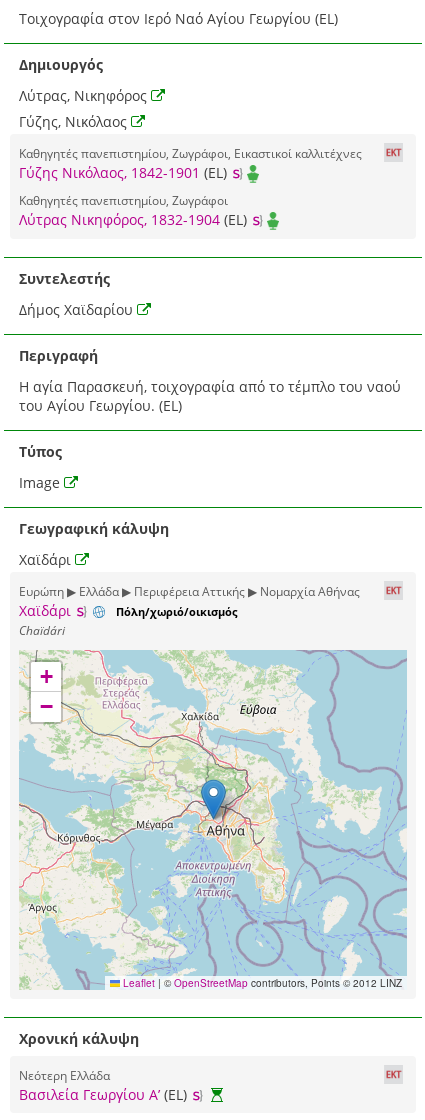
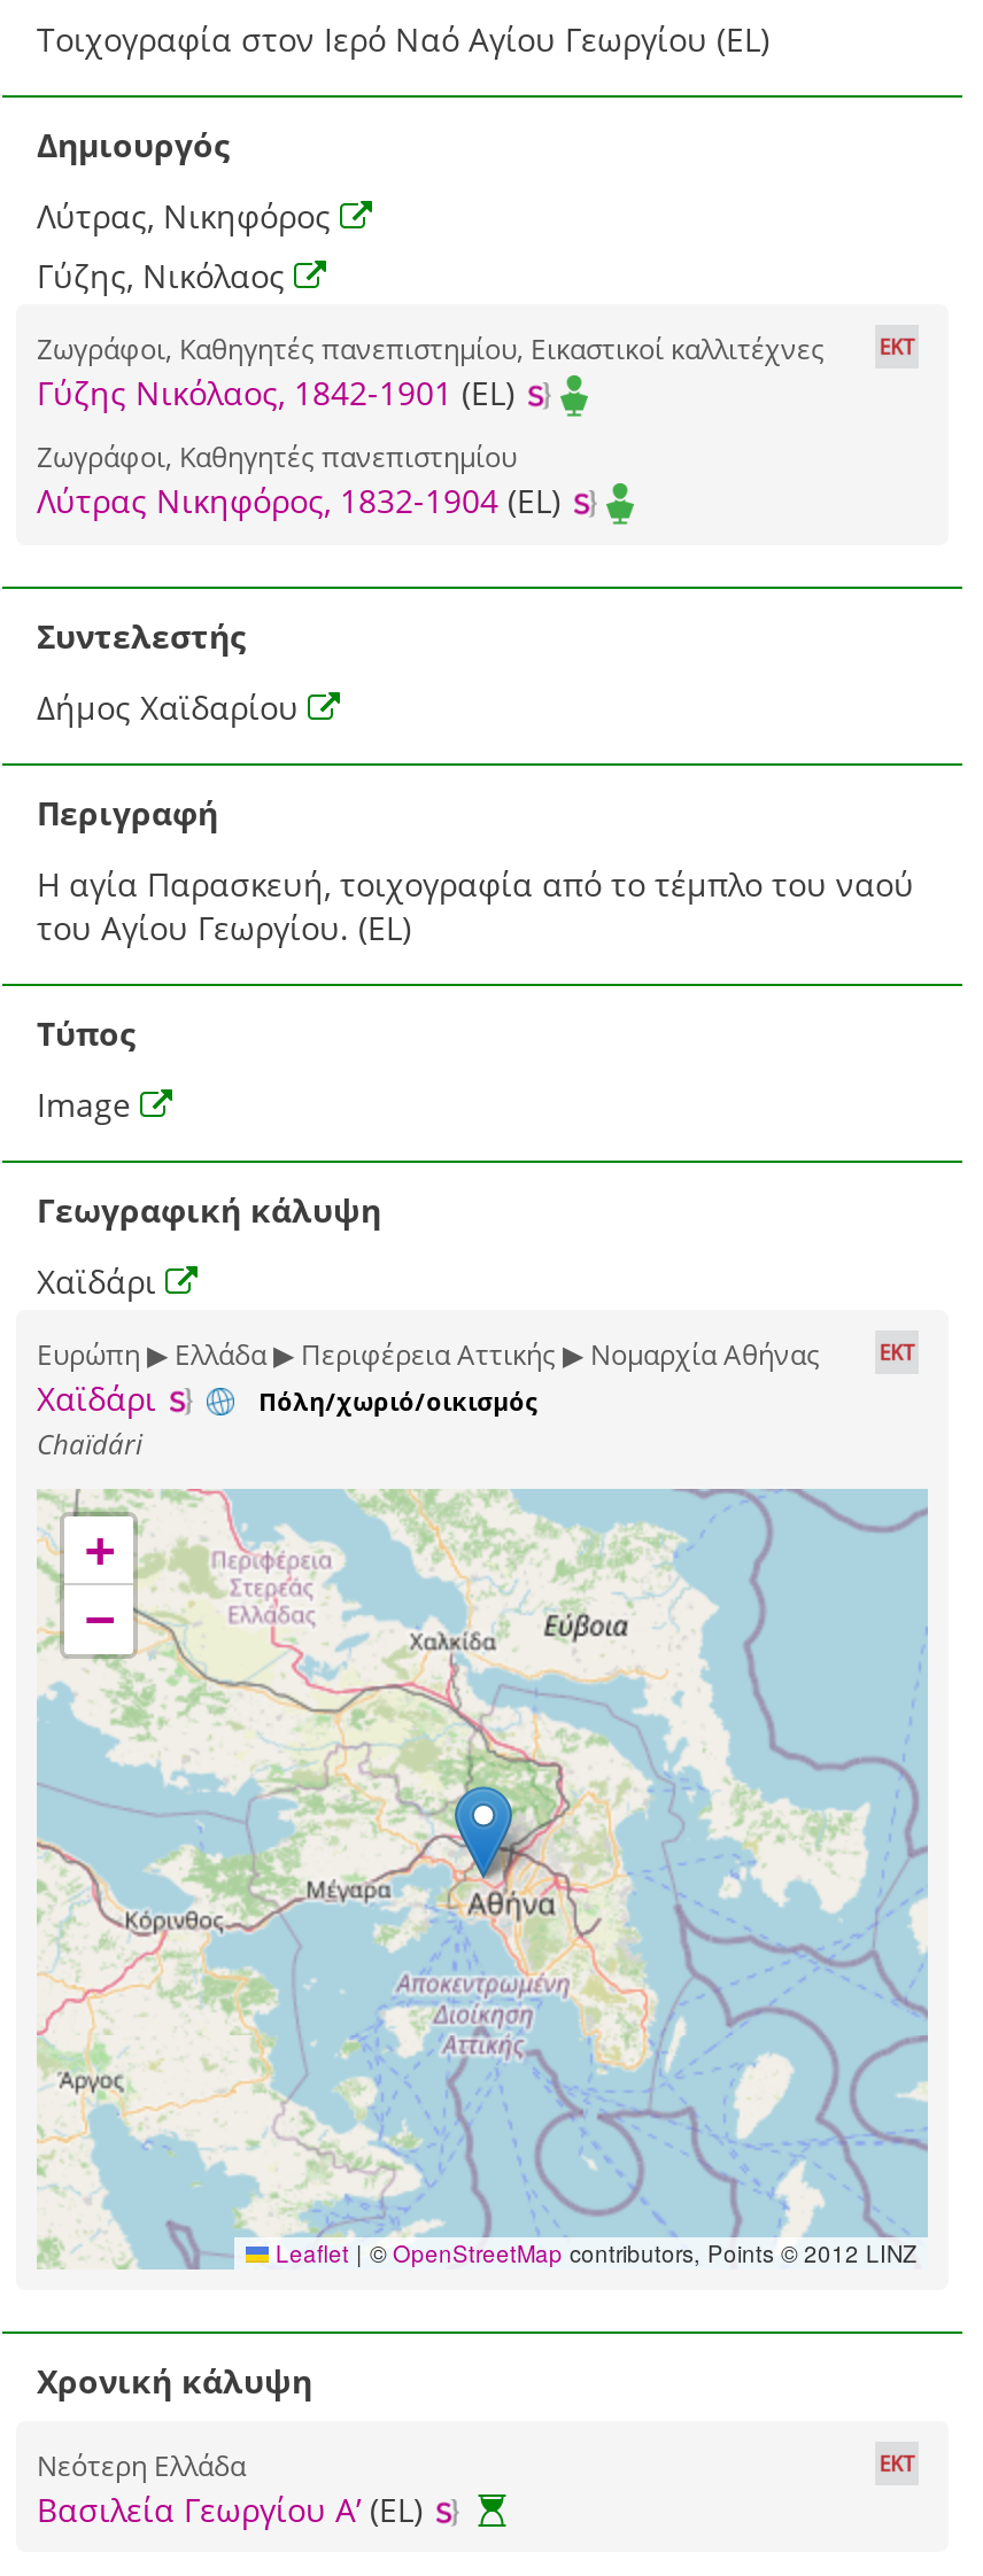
- Καθηγητές πανεπιστημίου, Ζωγράφοι, Εικαστικοί καλλιτέχνες
+ Ζωγράφοι, Καθηγητές πανεπιστημίου, Εικαστικοί καλλιτέχνες

- Καθηγητές πανεπιστημίου, Ζωγράφοι
+ Ζωγράφοι, Καθηγητές πανεπιστημίου
